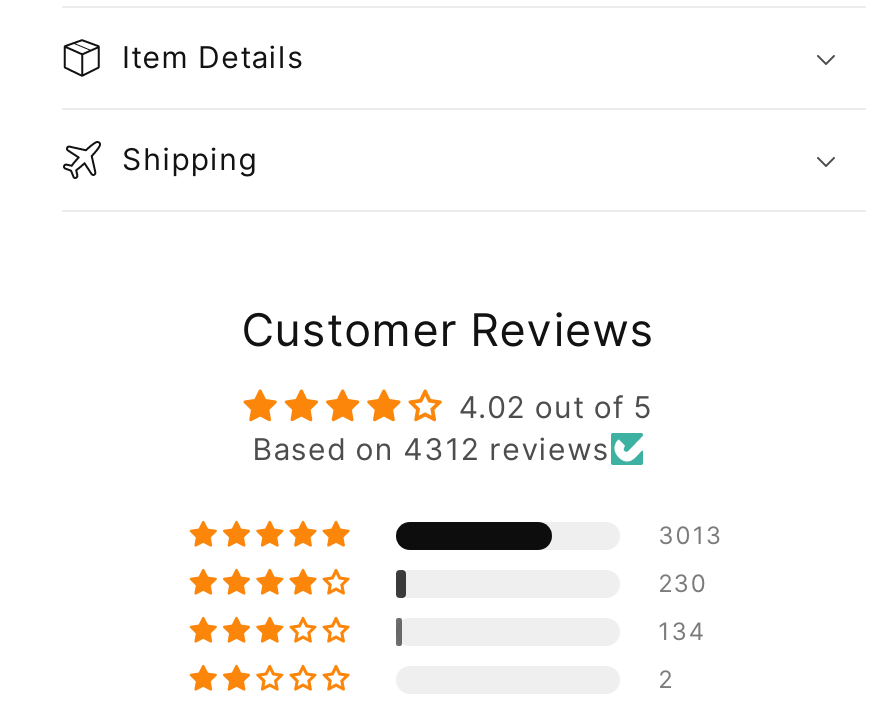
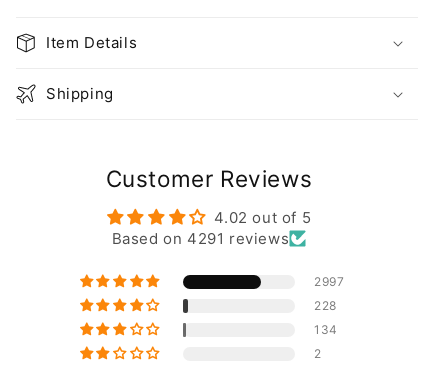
- Based on 4312 reviews
+ Based on 4291 reviews

- 3013
+ 2997

- 230
+ 228
